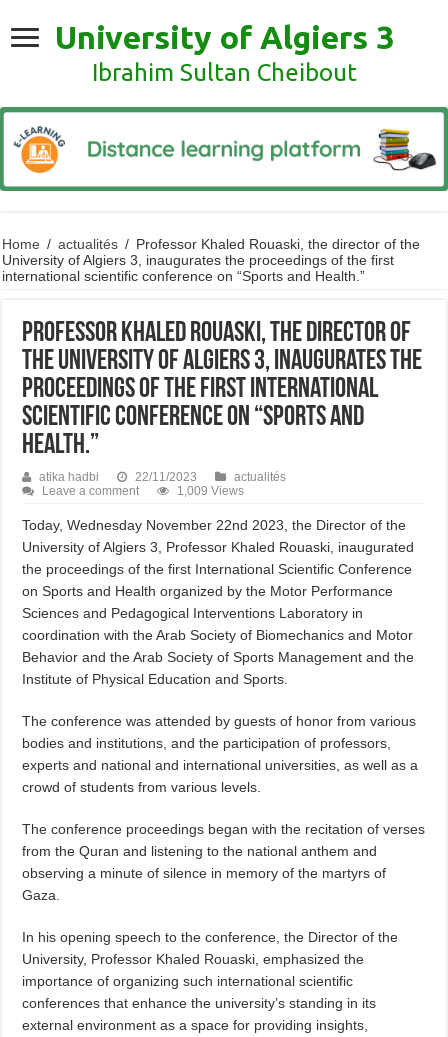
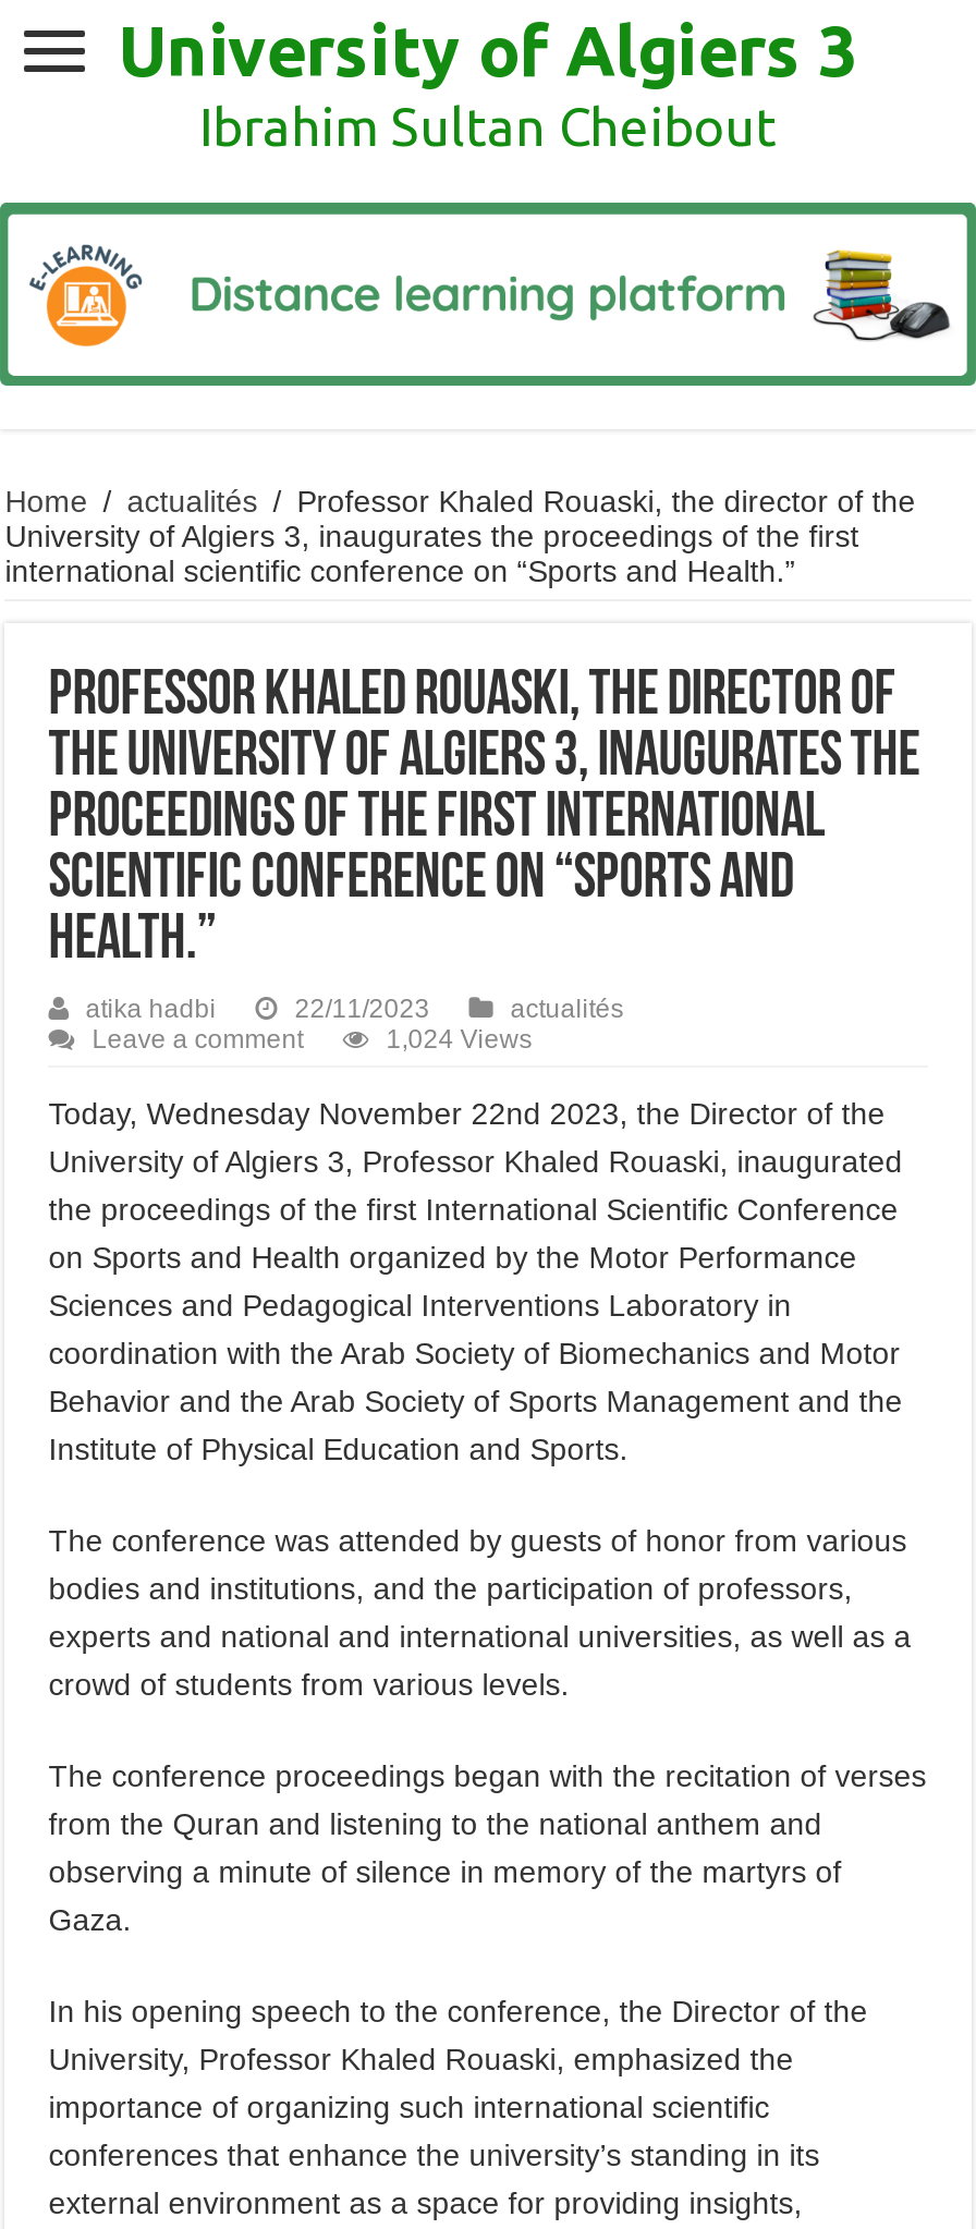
- 1,009 Views
+ 1,024 Views
